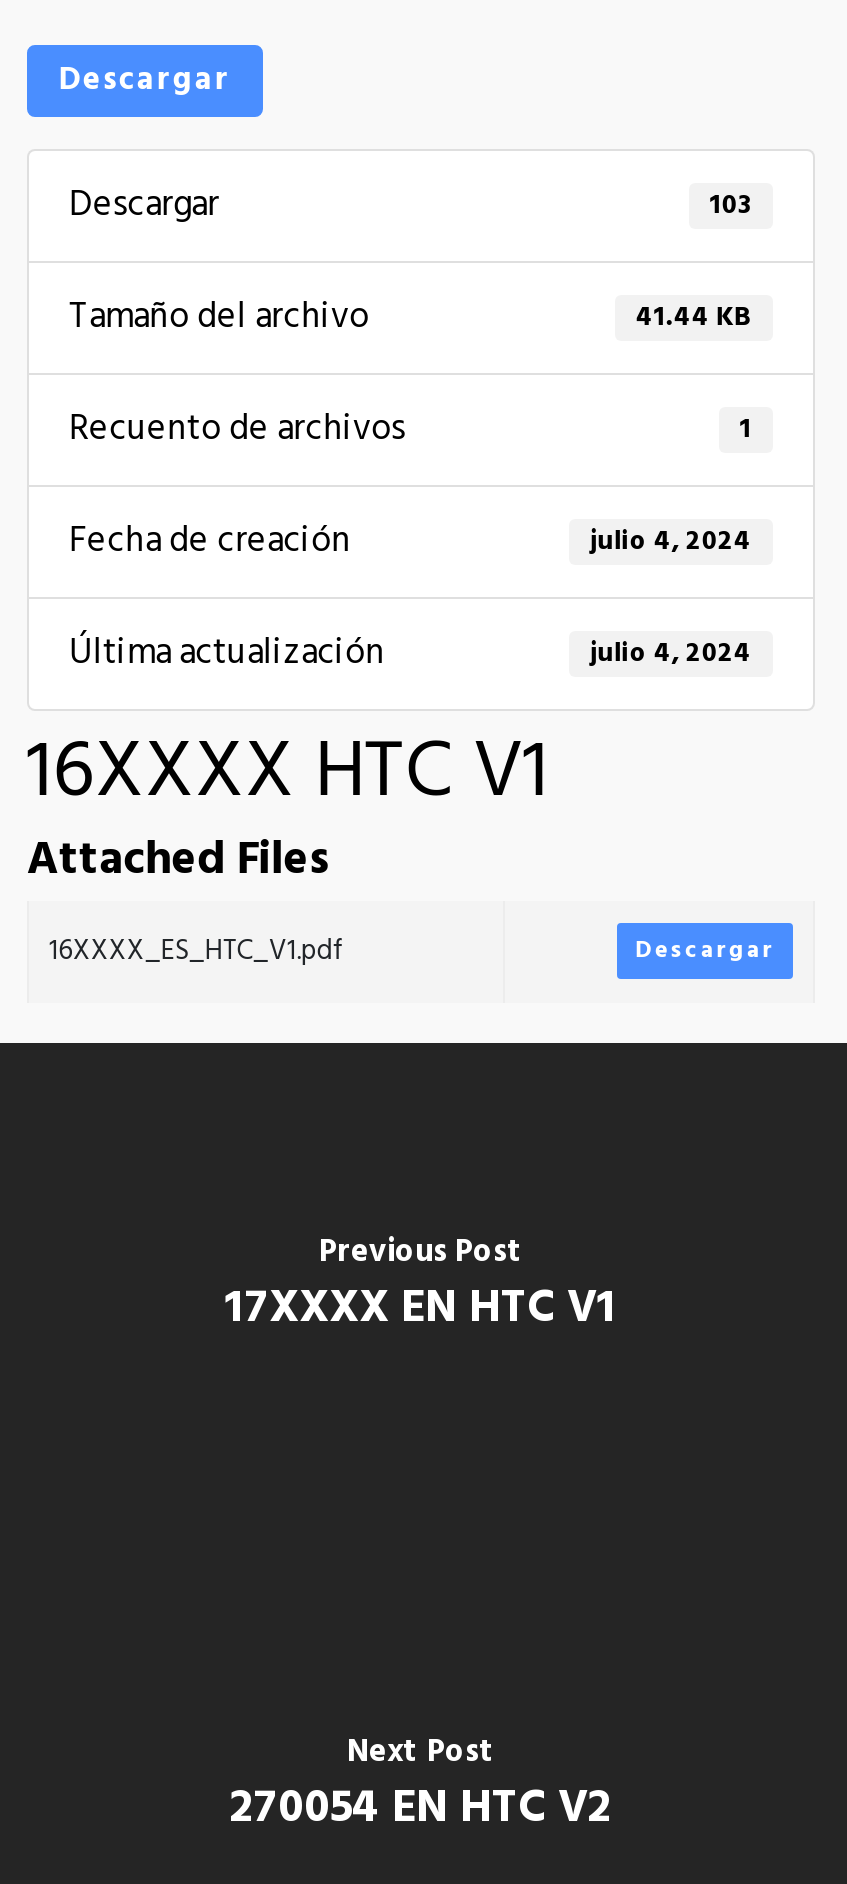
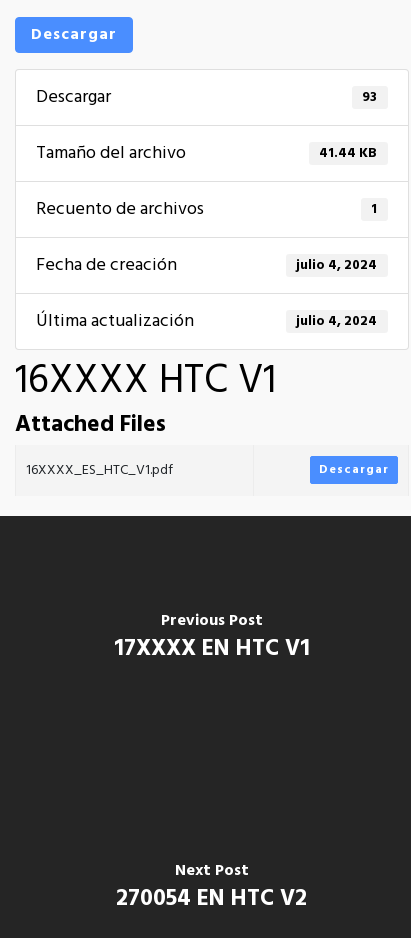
- 103
+ 93
